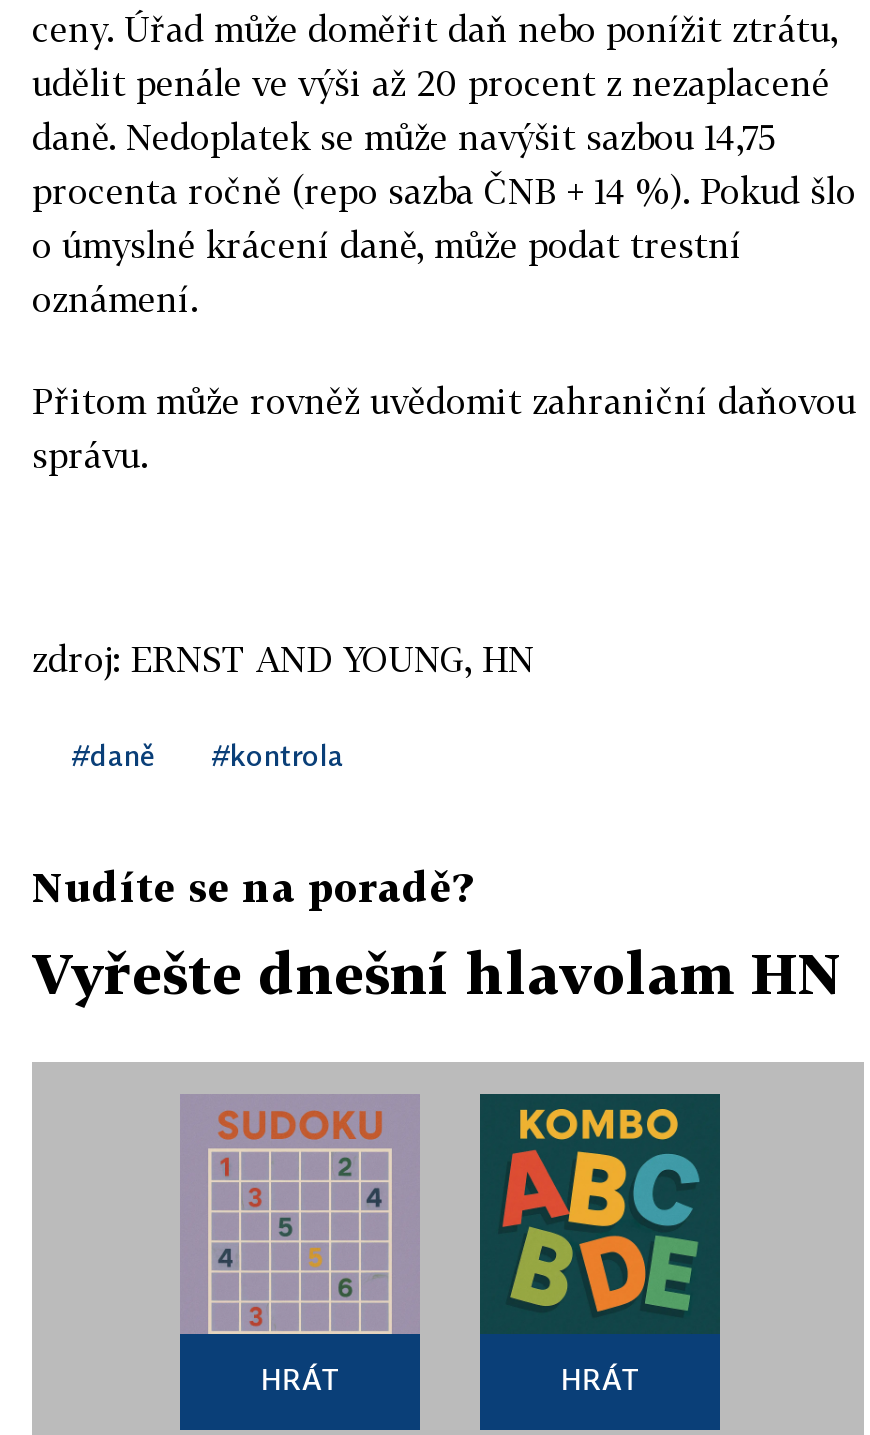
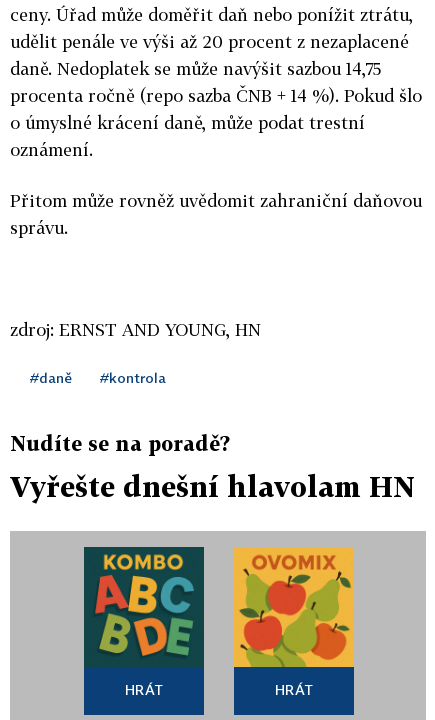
- [image]
+ [image]

- [image]
+ [image]
